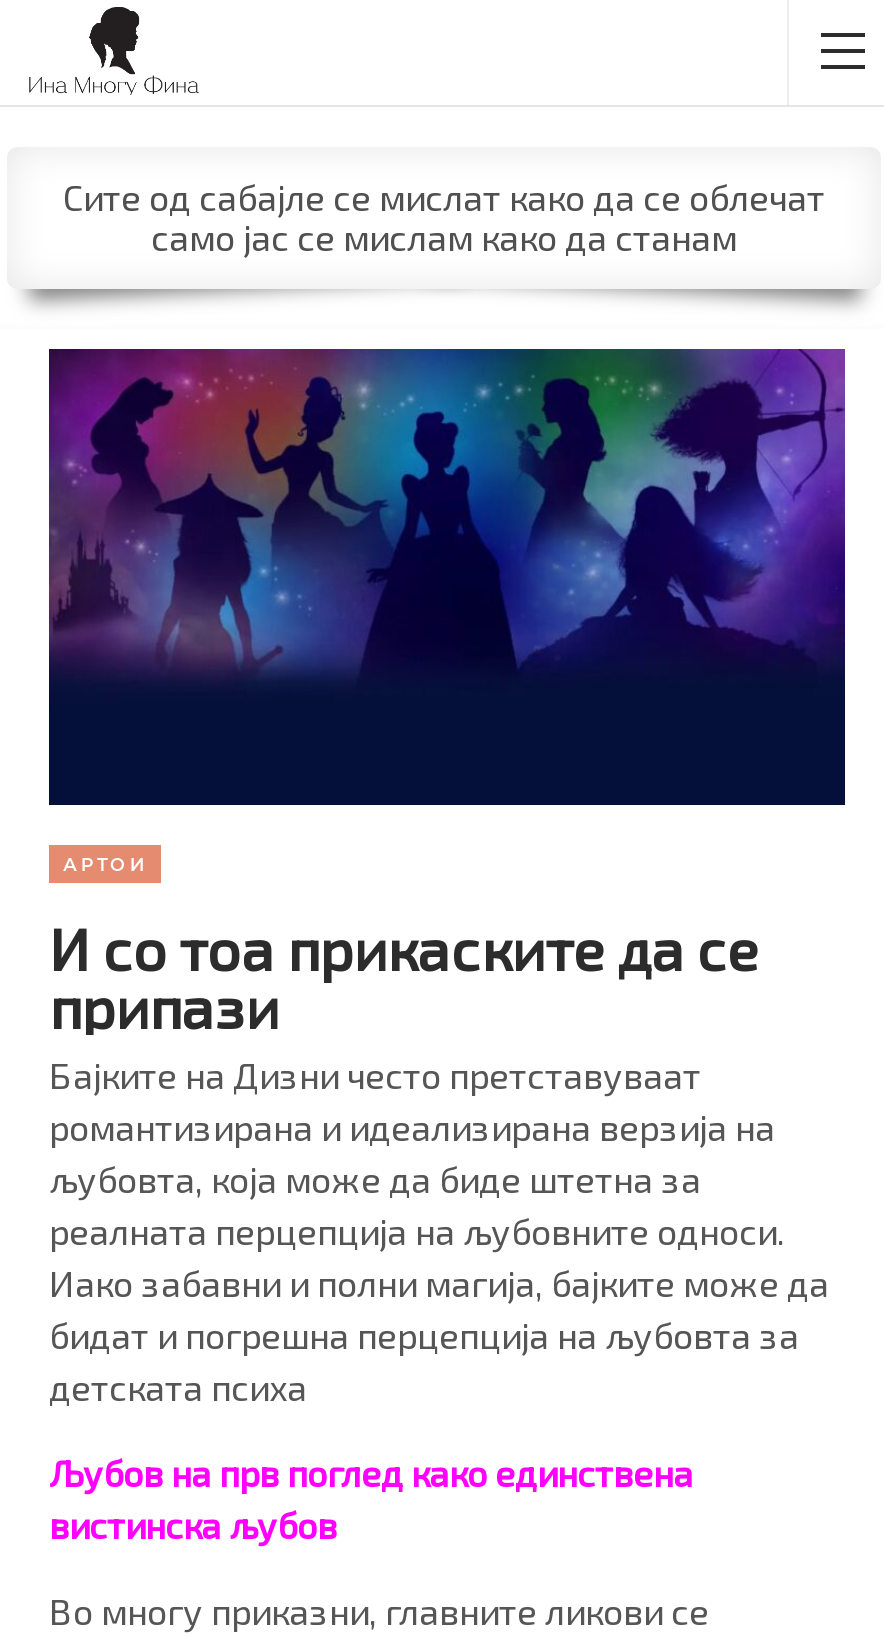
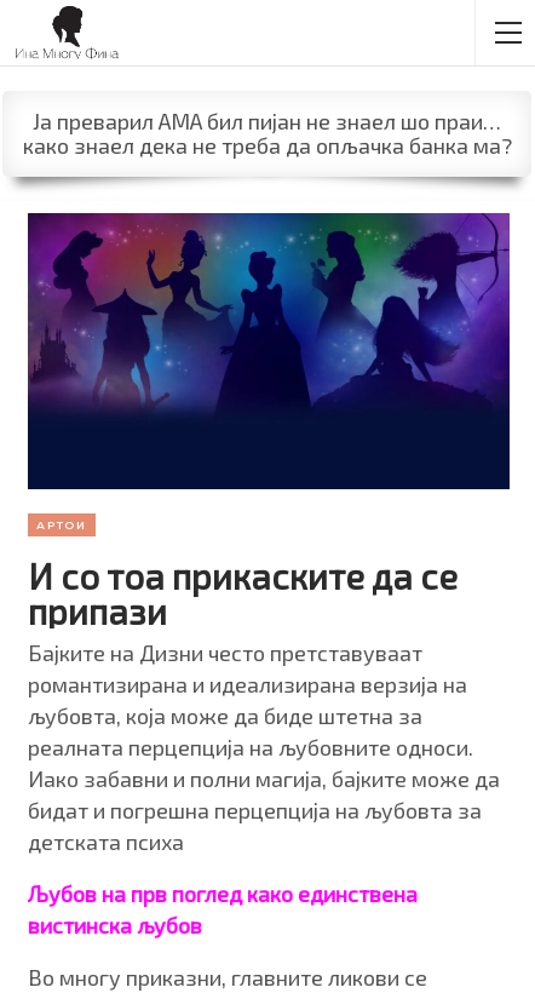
- Сите од сабајле се мислат како да се облечат
- само јас се мислам како да станам
+ Ја преварил АМА бил пијан не знаел шо праи…
+ како знаел дека не треба да опљачка банка ма?
